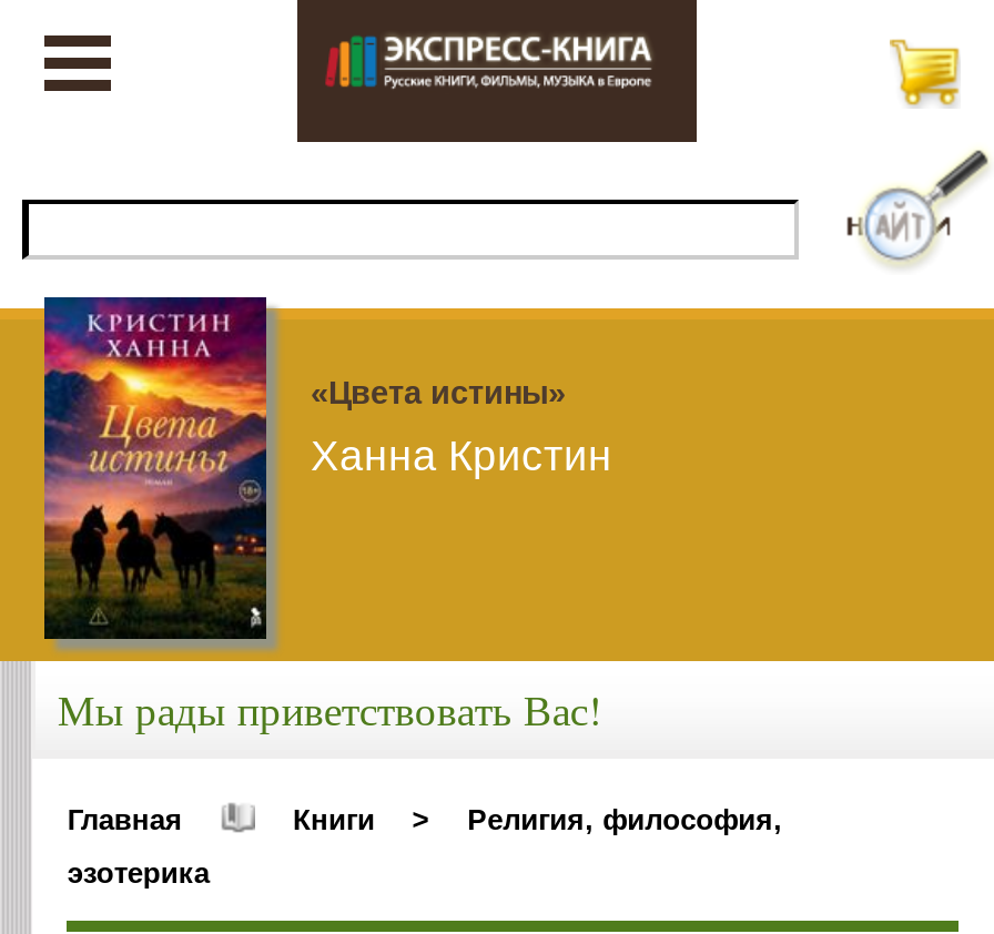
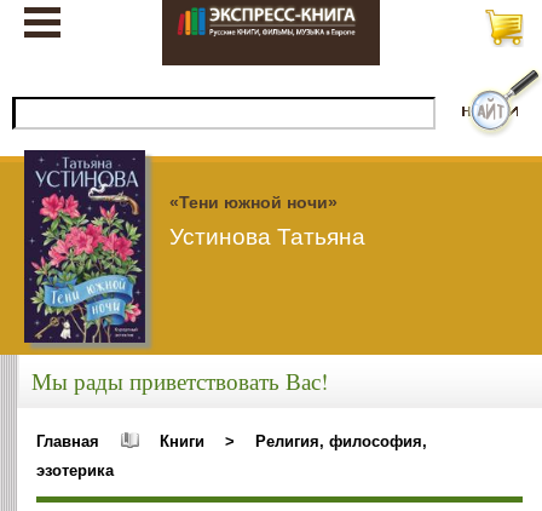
- [image]
- «Цвета истины»
+ [image]
+ «Тени южной ночи»

- Ханна Кристин
+ Устинова Татьяна
